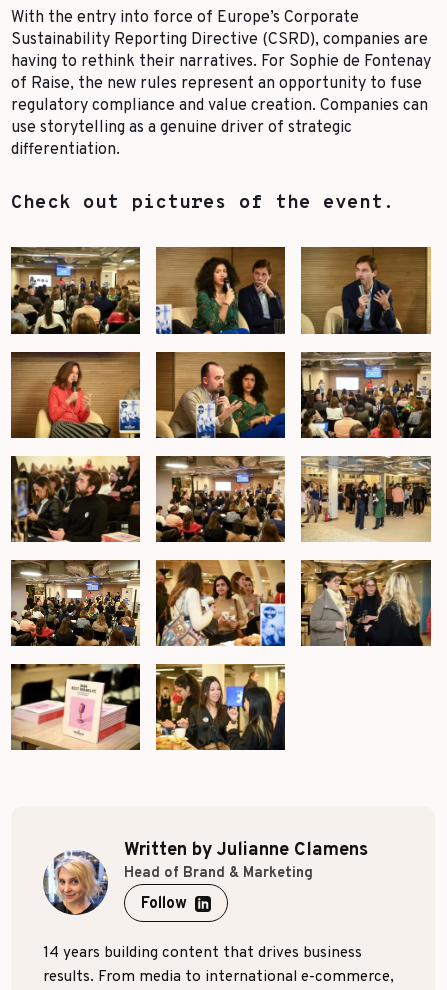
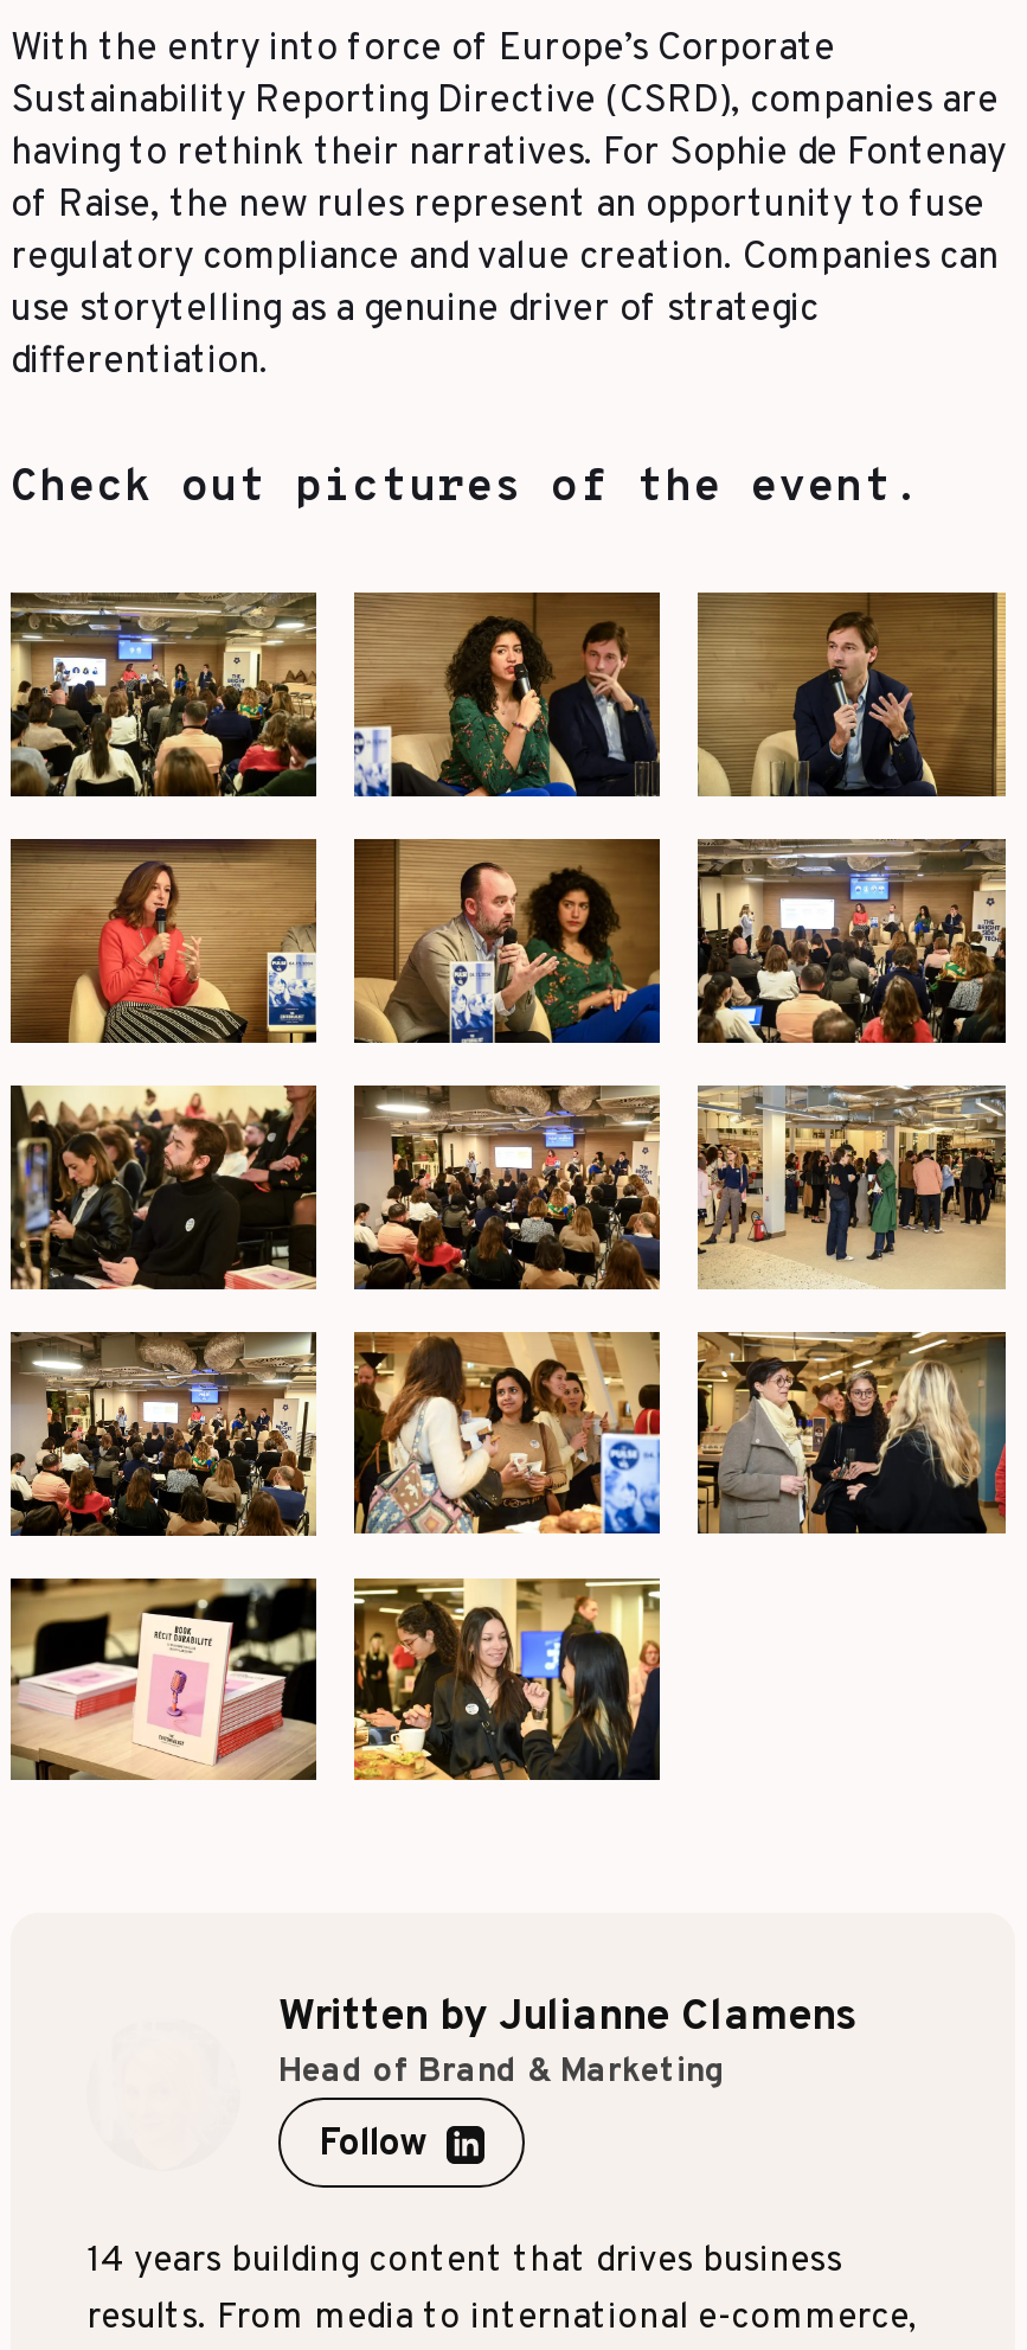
- [image]
